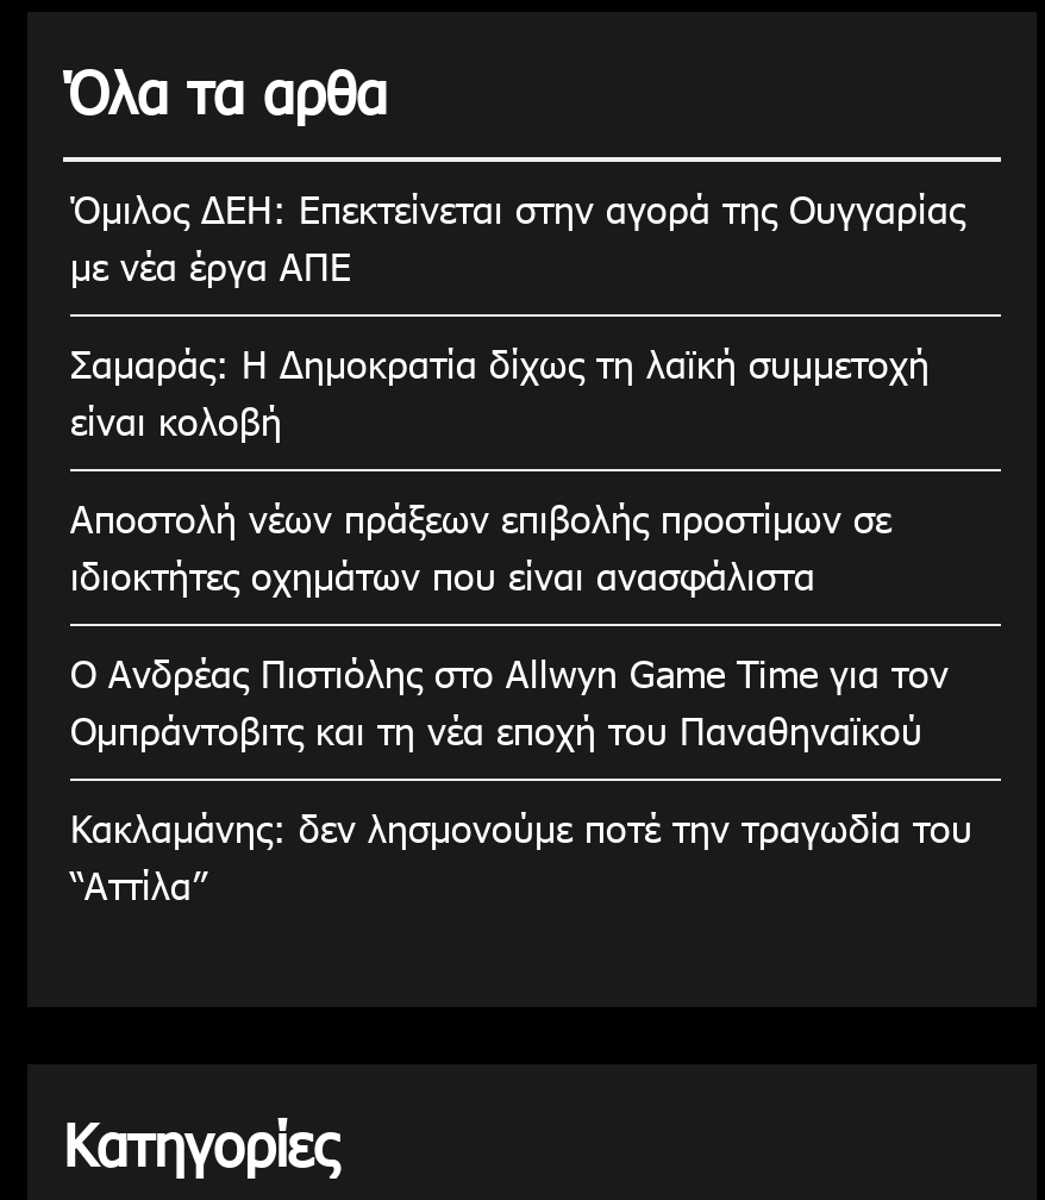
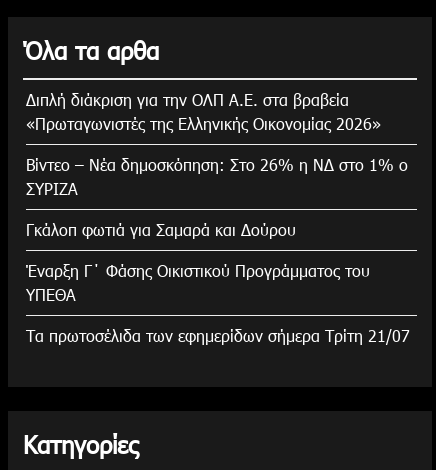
- Όμιλος ΔΕΗ: Επεκτείνεται στην αγορά της Ουγγαρίας
- με νέα έργα ΑΠΕ
+ Διπλή διάκριση για την ΟΛΠ Α.Ε. στα βραβεία
+ «Πρωταγωνιστές της Ελληνικής Οικονομίας 2026»

- Σαμαράς: Η Δημοκρατία δίχως τη λαϊκή συμμετοχή
- είναι κολοβή
+ Βίντεο – Νέα δημοσκόπηση: Στο 26% η ΝΔ στο 1% ο
+ ΣΥΡΙΖΑ

- Αποστολή νέων πράξεων επιβολής προστίμων σε
- ιδιοκτήτες οχημάτων που είναι ανασφάλιστα
+ Γκάλοπ φωτιά για Σαμαρά και Δούρου

- Ο Ανδρέας Πιστιόλης στο Allwyn Game Time για τον
- Ομπράντοβιτς και τη νέα εποχή του Παναθηναϊκού
+ Έναρξη Γ΄ Φάσης Οικιστικού Προγράμματος του
+ ΥΠΕΘΑ

- Κακλαμάνης: δεν λησμονούμε ποτέ την τραγωδία του
- “Αττίλα”
+ Τα πρωτοσέλιδα των εφημερίδων σήμερα Τρίτη 21/07
